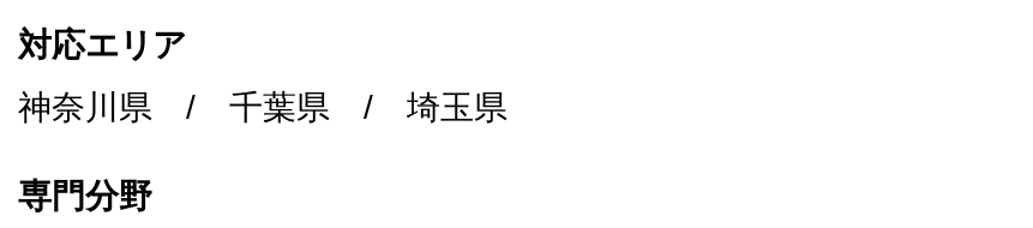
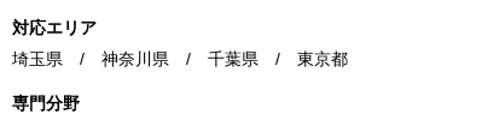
- 神奈川県 / 千葉県 / 埼玉県
+ 埼玉県 / 神奈川県 / 千葉県 / 東京都
